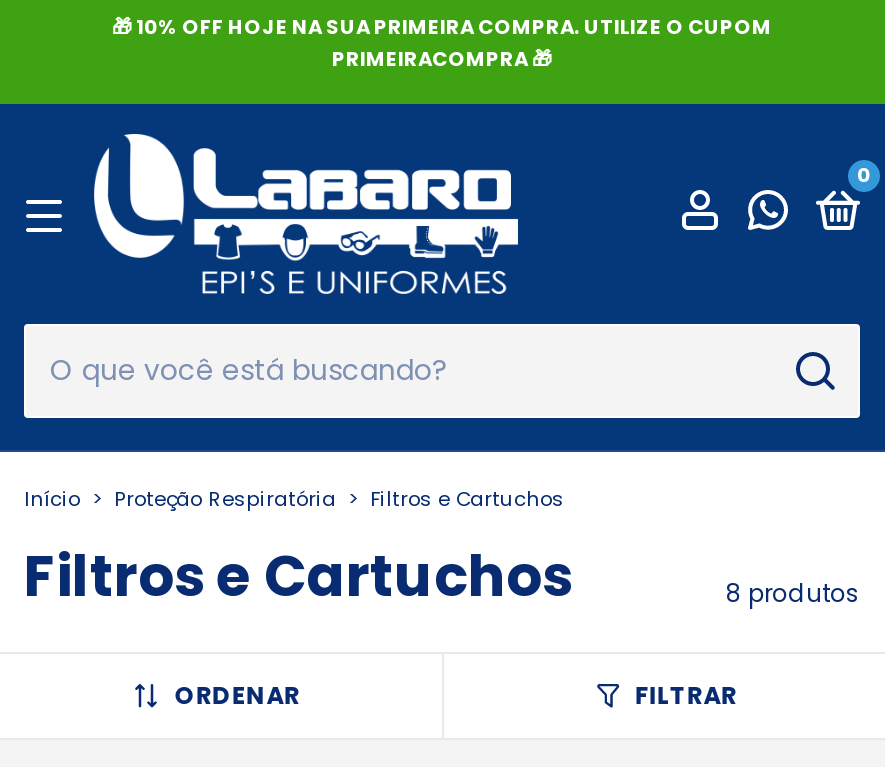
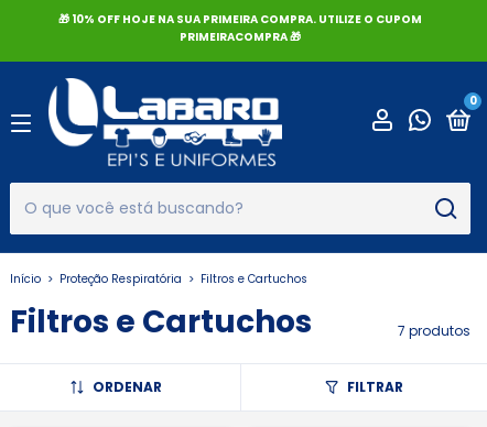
- 8 produtos
+ 7 produtos
